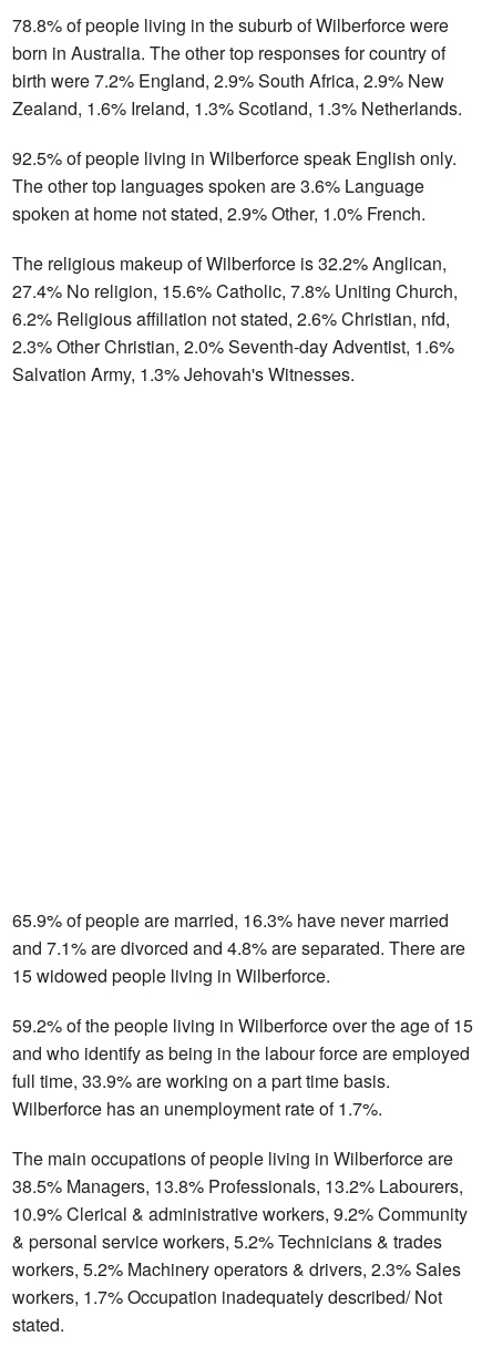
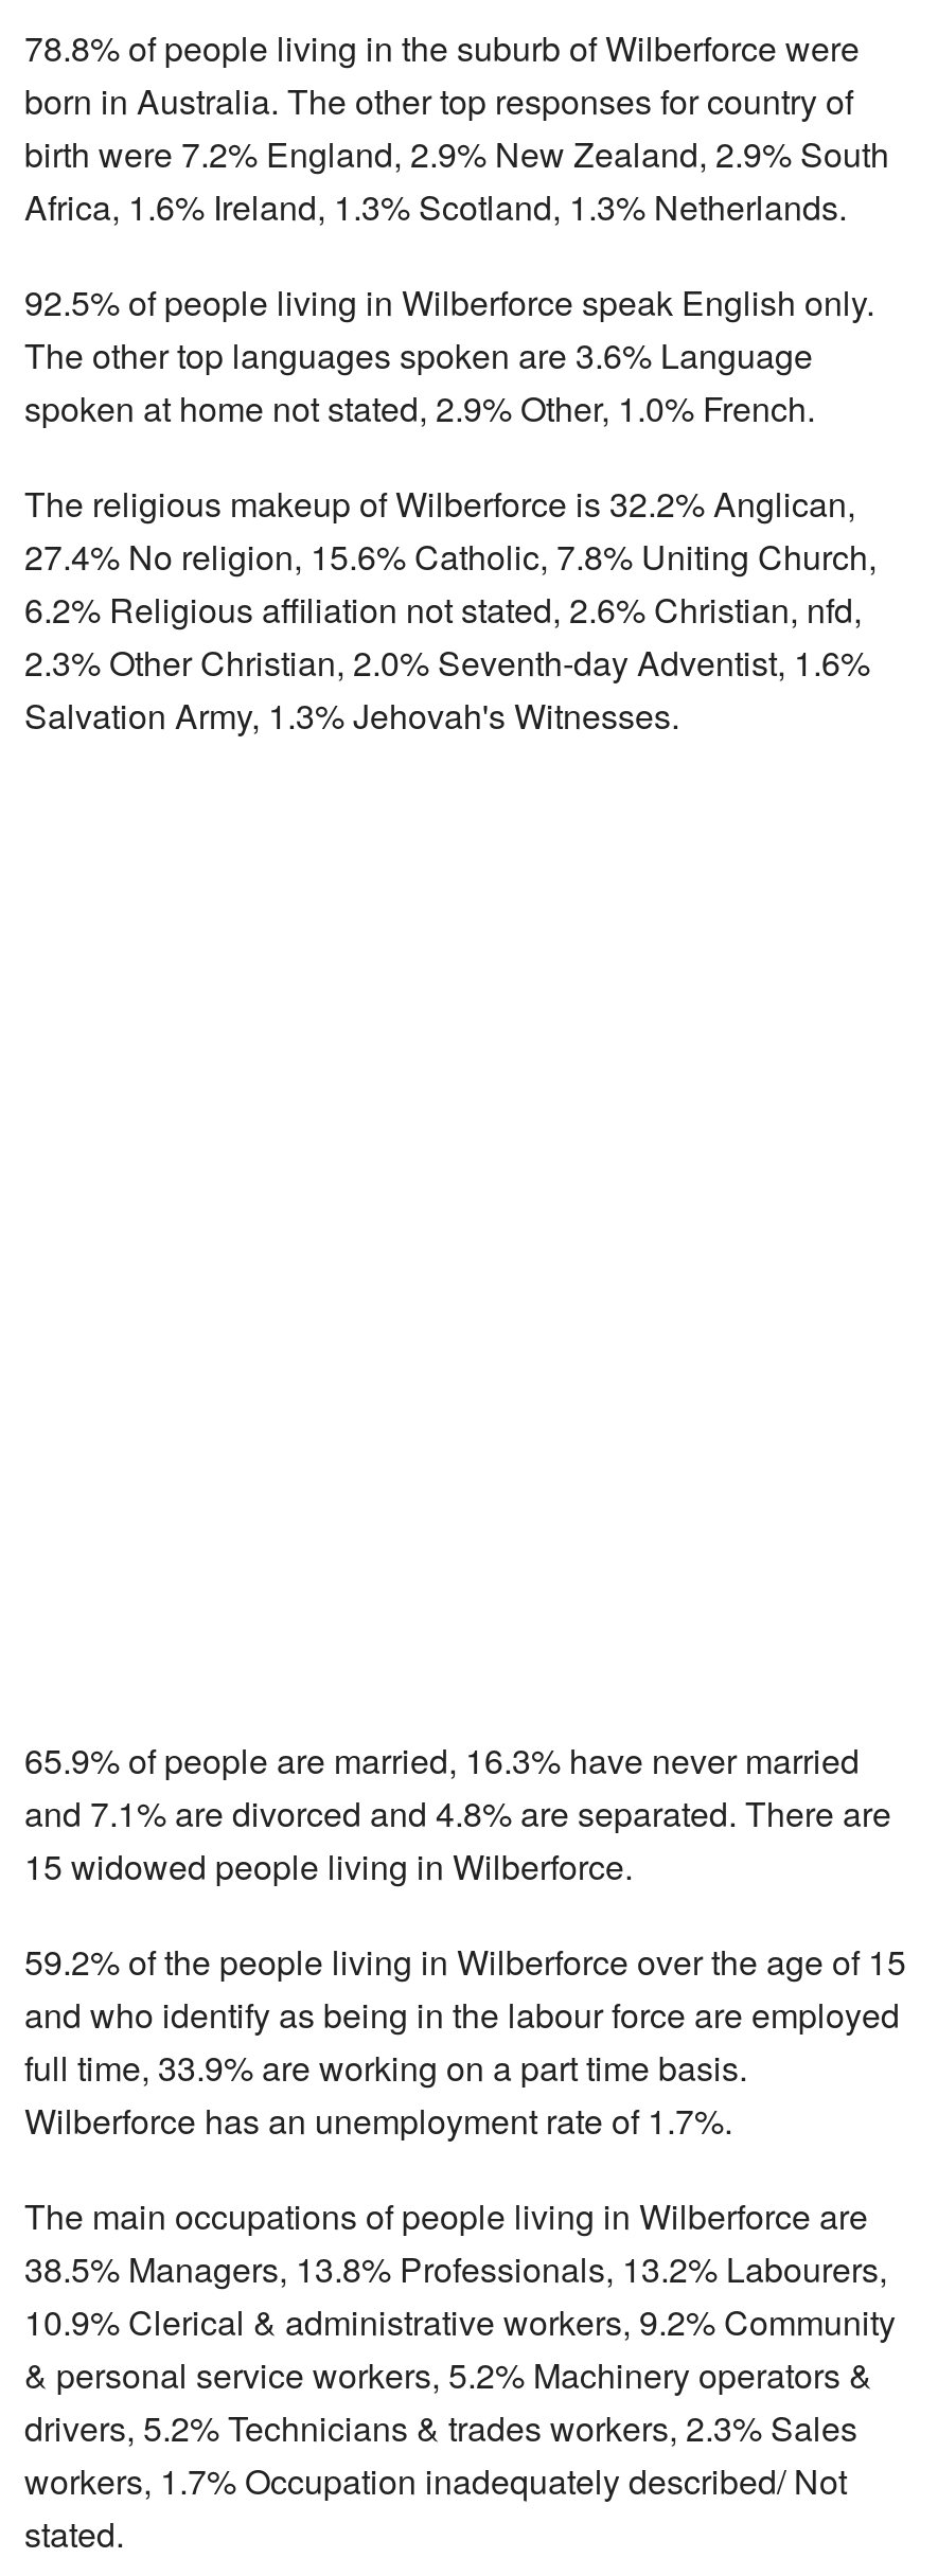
- birth were 7.2% England, 2.9% South Africa, 2.9% New
+ birth were 7.2% England, 2.9% New Zealand, 2.9% South

- Zealand, 1.6% Ireland, 1.3% Scotland, 1.3% Netherlands.
+ Africa, 1.6% Ireland, 1.3% Scotland, 1.3% Netherlands.

- & personal service workers, 5.2% Technicians & trades
+ & personal service workers, 5.2% Machinery operators &

- workers, 5.2% Machinery operators & drivers, 2.3% Sales
+ drivers, 5.2% Technicians & trades workers, 2.3% Sales
